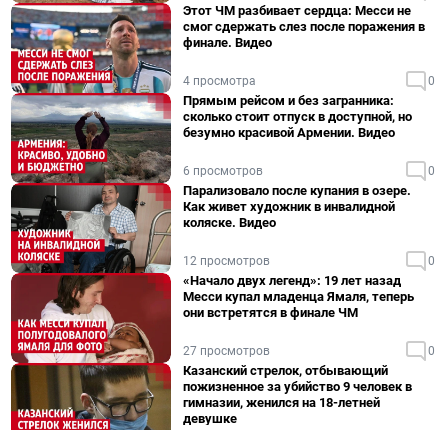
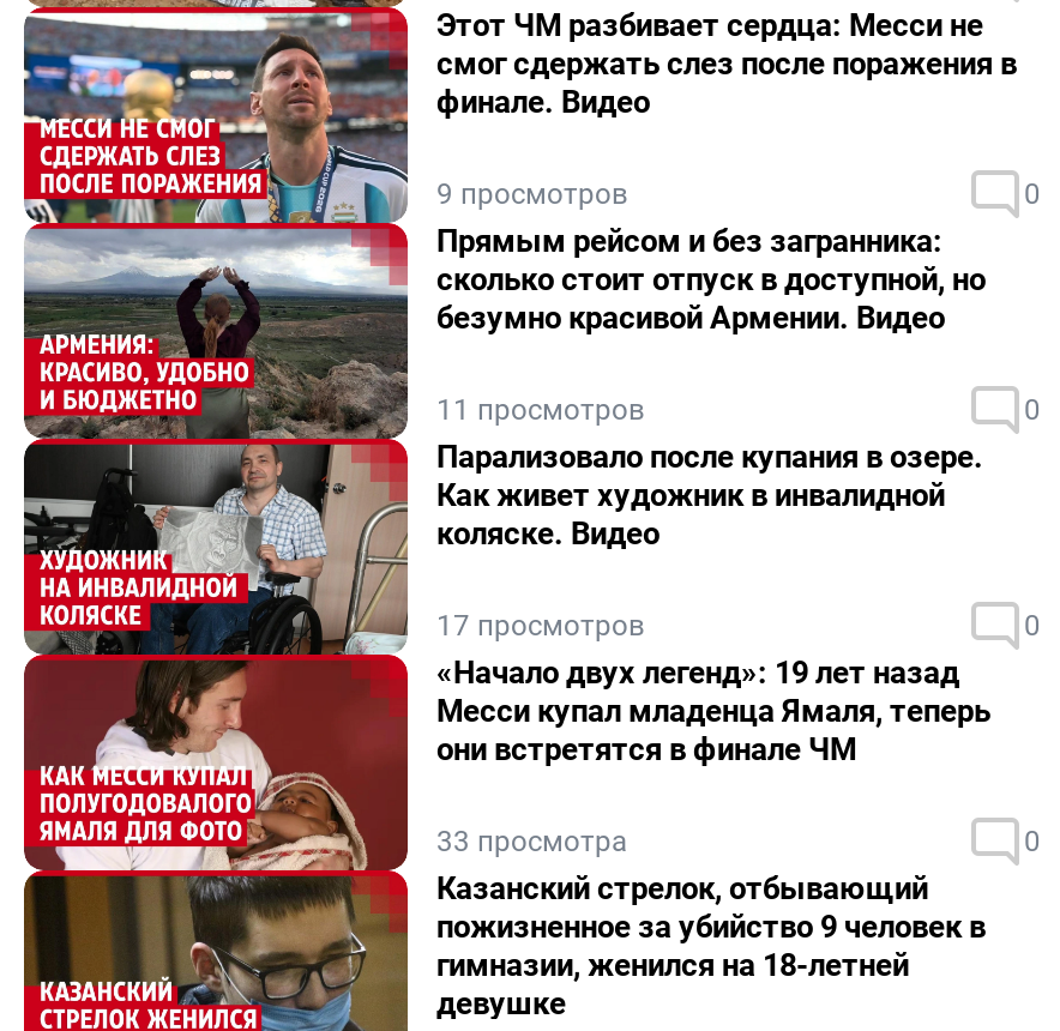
- 4 просмотра
+ 9 просмотров

- 6 просмотров
+ 11 просмотров

- 12 просмотров
+ 17 просмотров

- 27 просмотров
+ 33 просмотра
